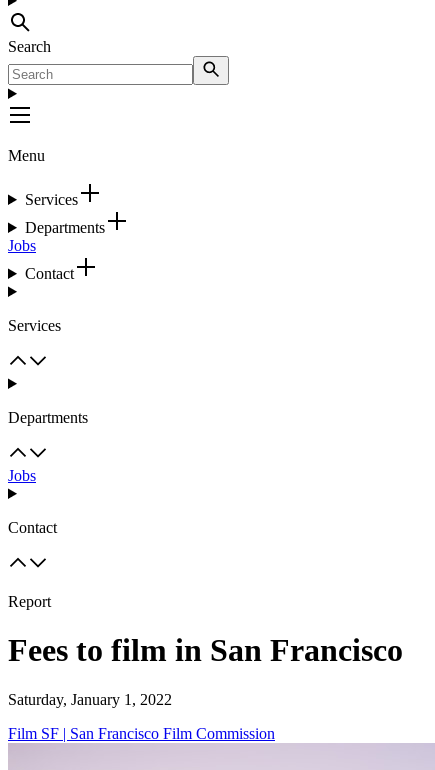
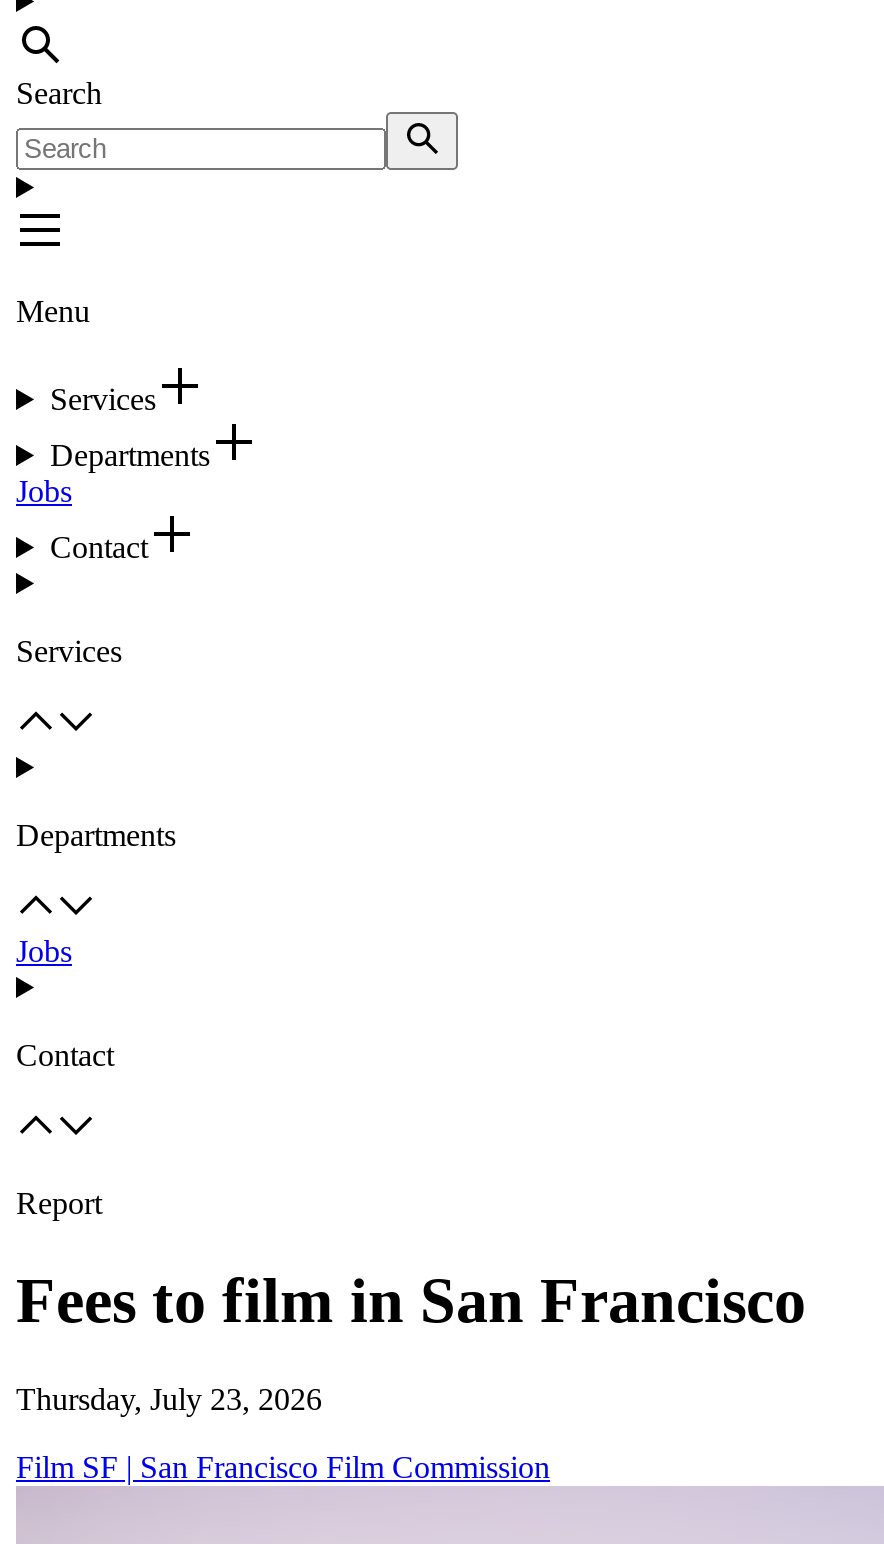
- Saturday, January 1, 2022
+ Thursday, July 23, 2026
